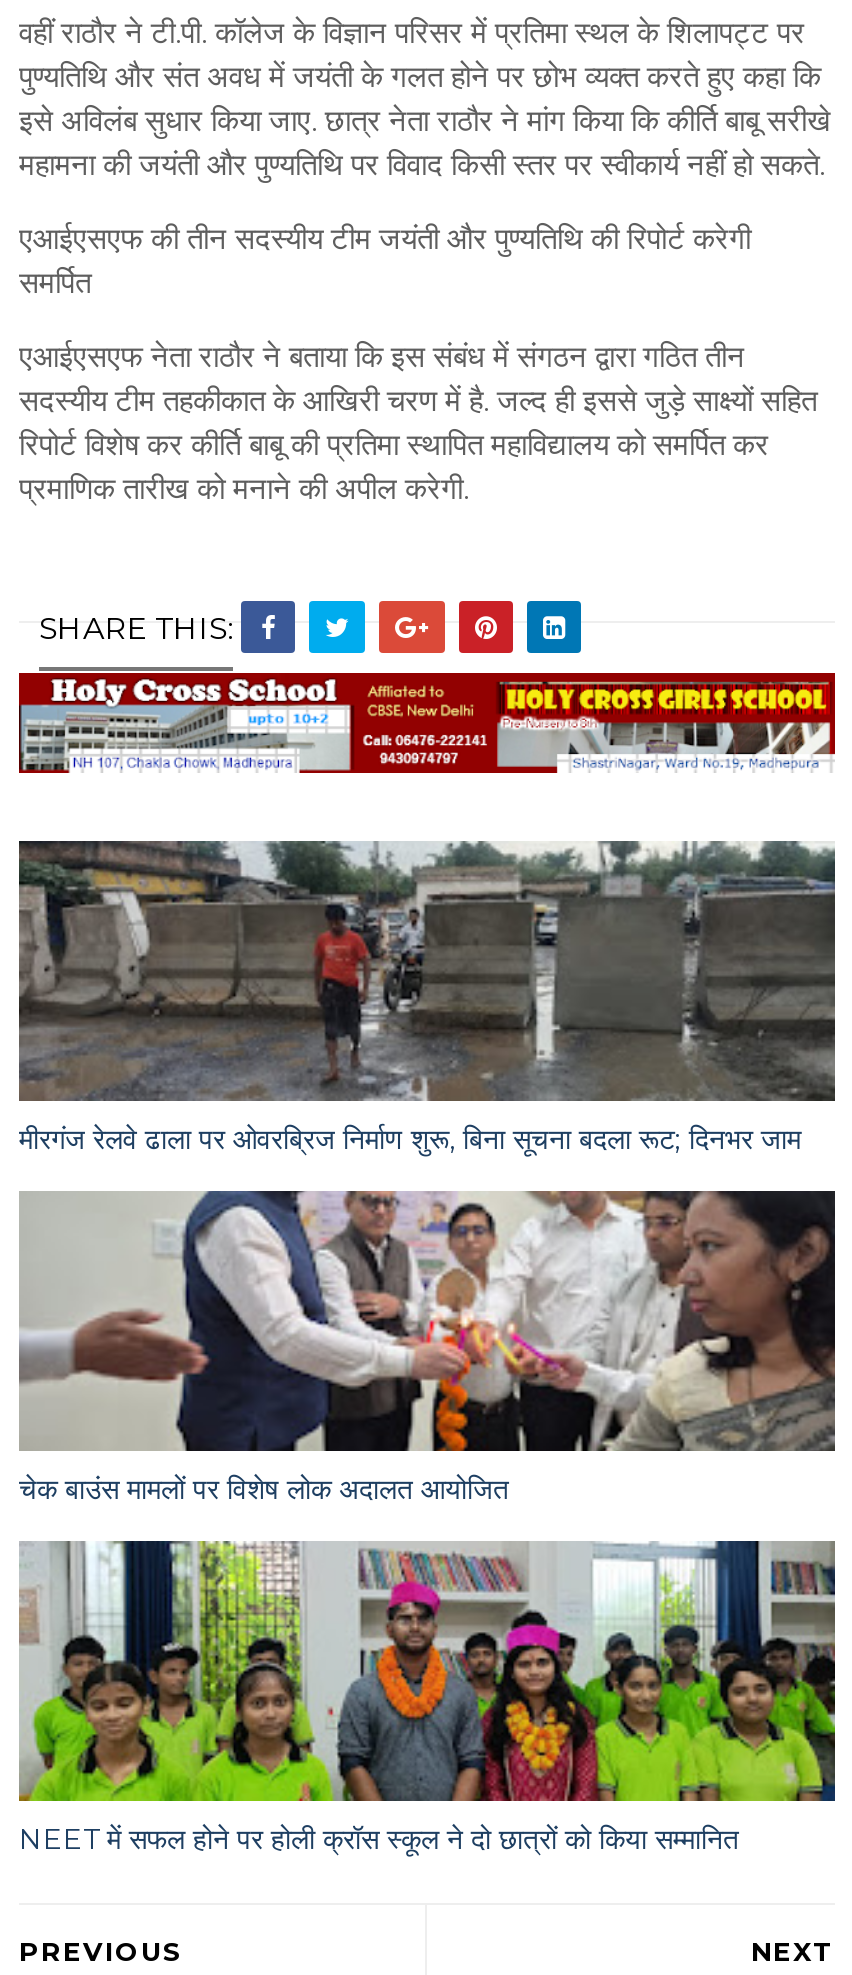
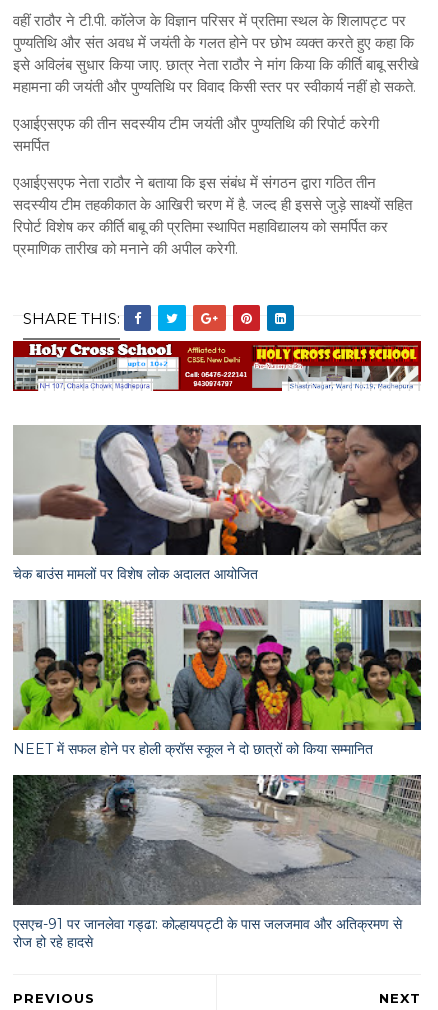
- [image]
- मीरगंज रेलवे ढाला पर ओवरब्रिज निर्माण शुरू, बिना सूचना बदला रूट; दिनभर जाम

moved up: [image] | चेक बाउंस मामलों पर विशेष लोक अदालत आयोजित | NEET में सफल होने पर होली क्रॉस स्कूल ने दो छात्रों को किया सम्मानित

+ [image]
+ एसएच-91 पर जानलेवा गड्ढा: कोल्हायपट्टी के पास जलजमाव और अतिक्रमण से
+ रोज हो रहे हादसे
